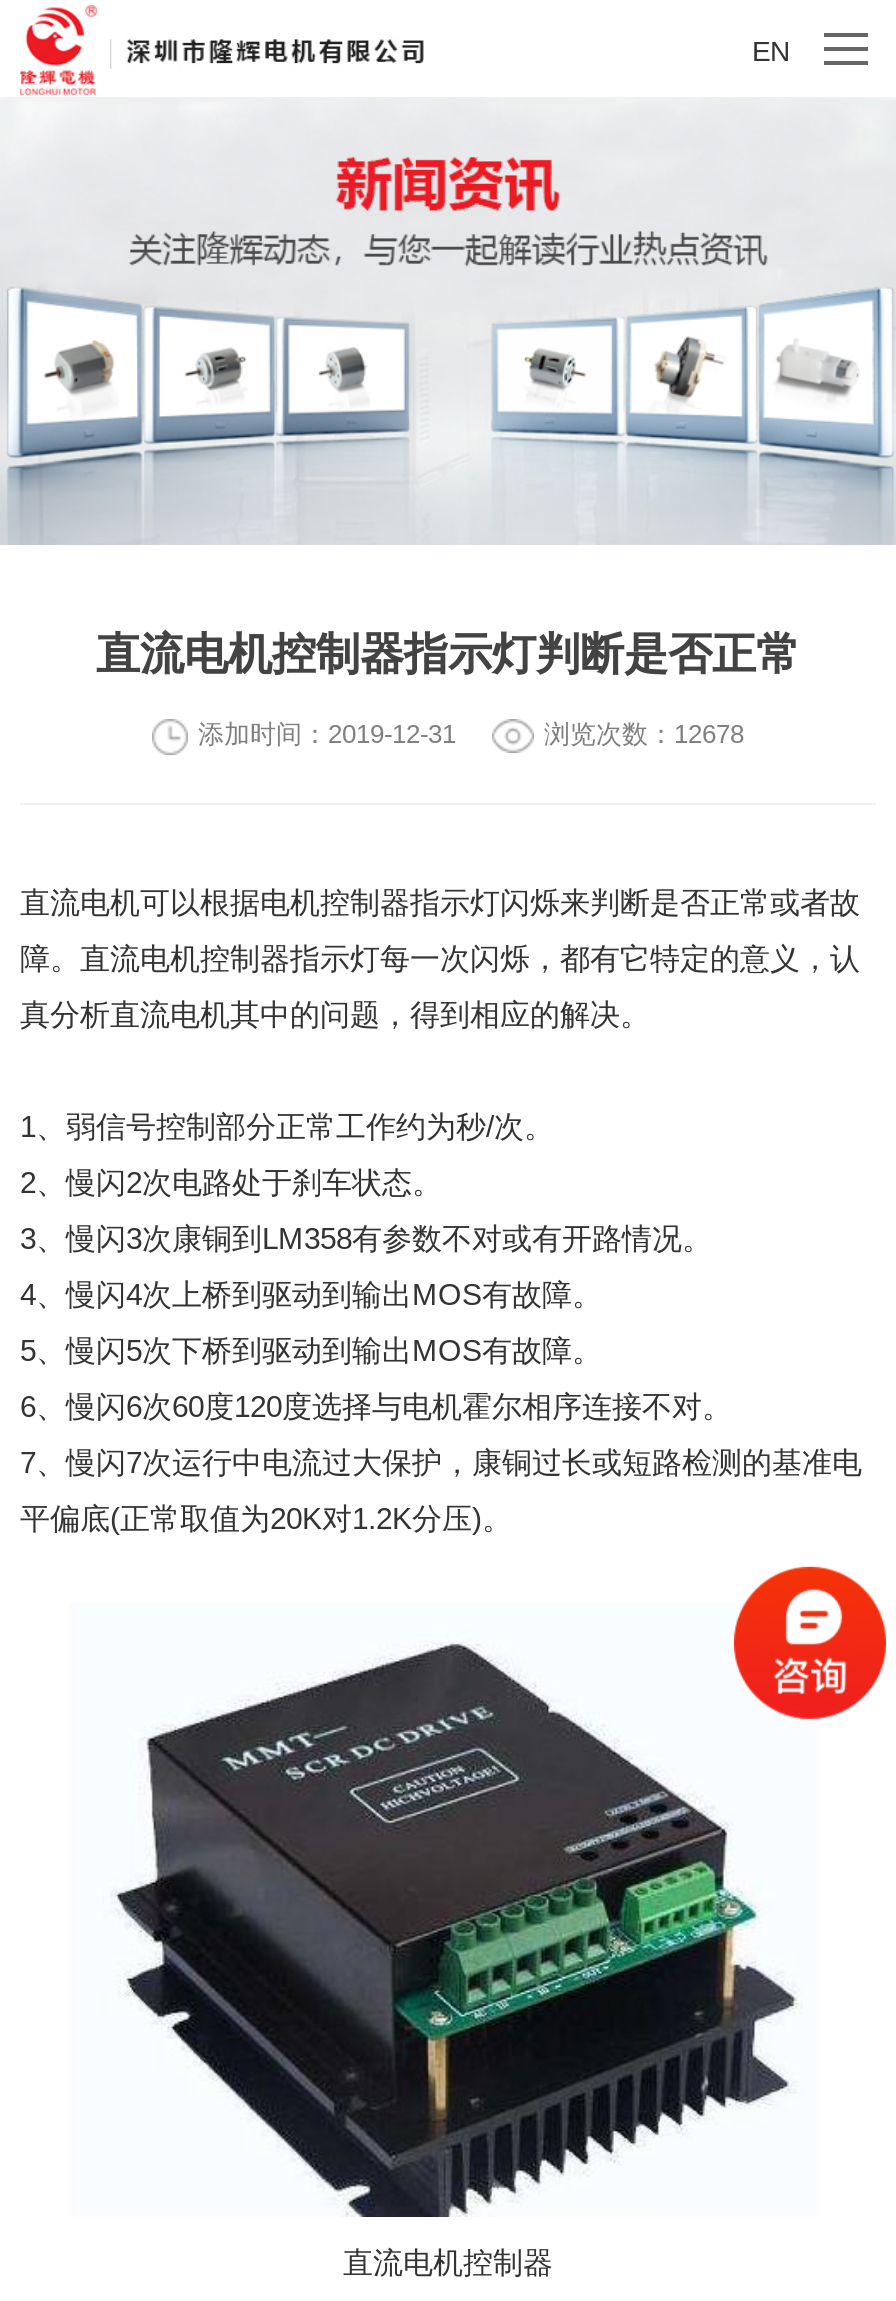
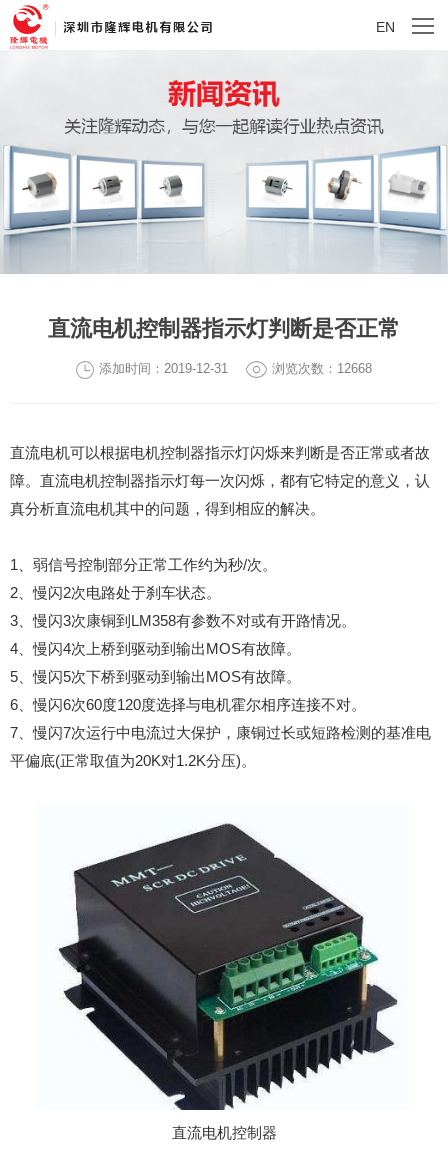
- 浏览次数：12678
+ 浏览次数：12668

- [image]
